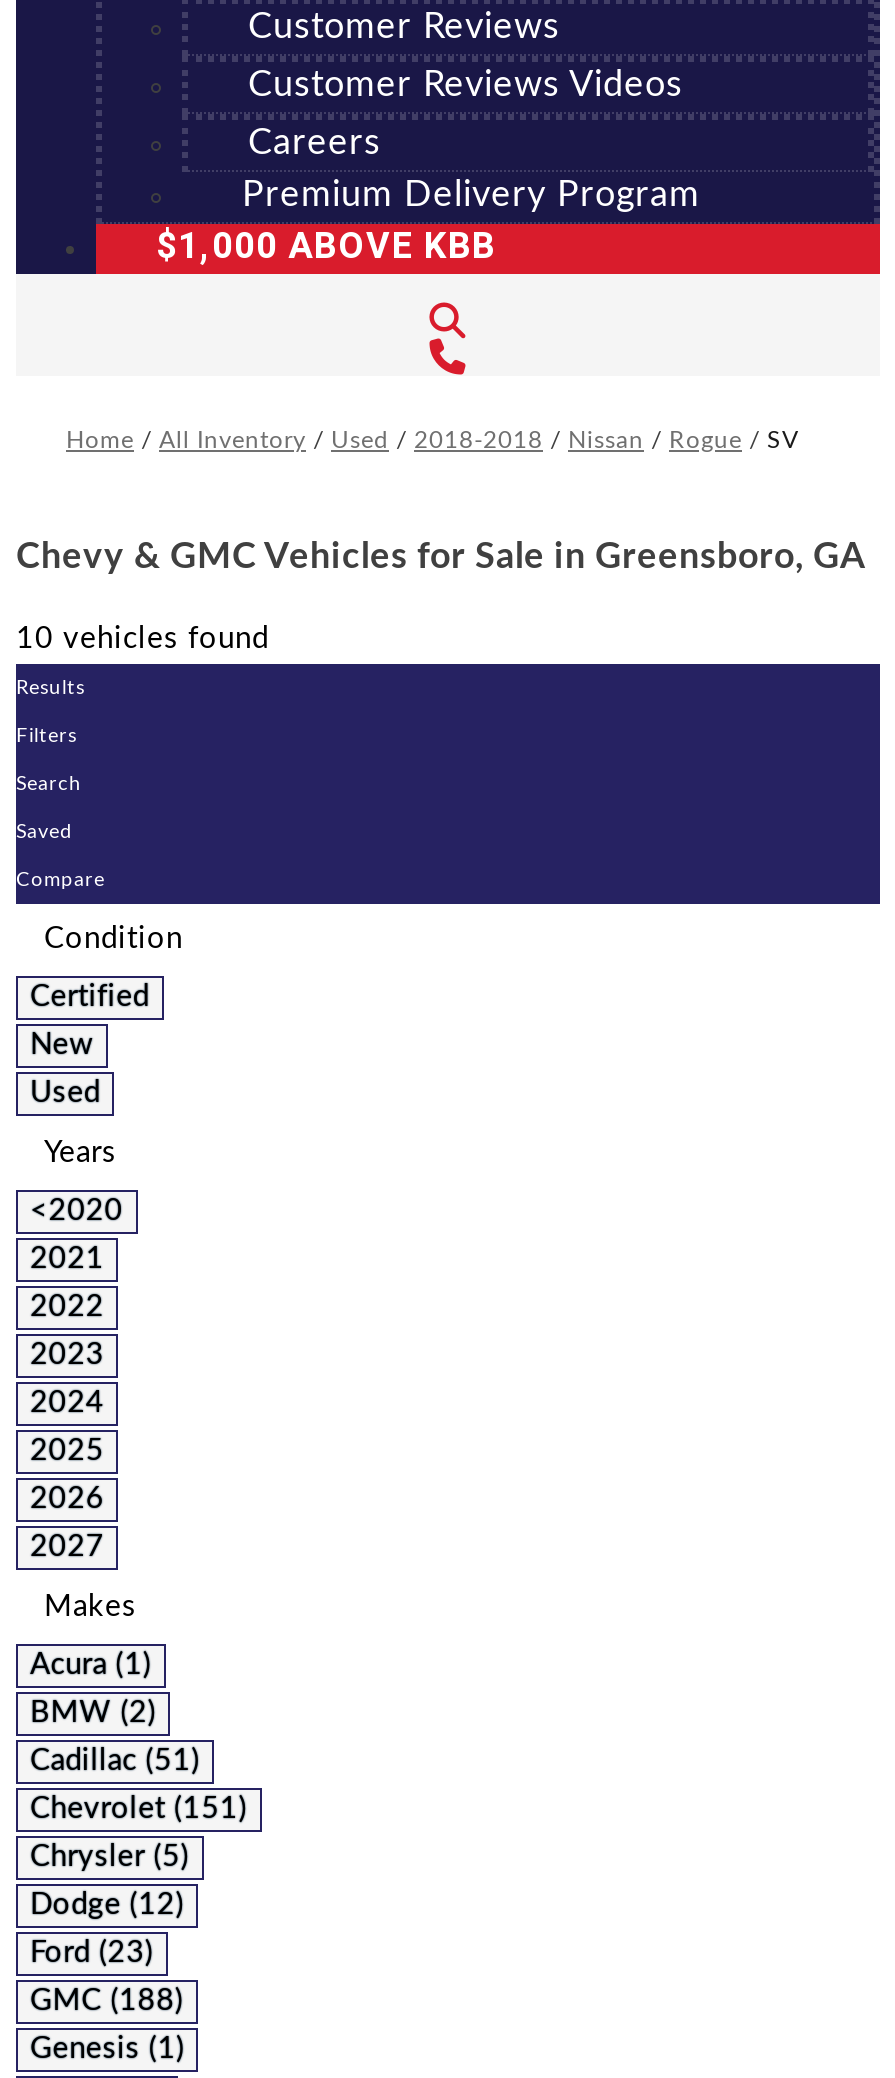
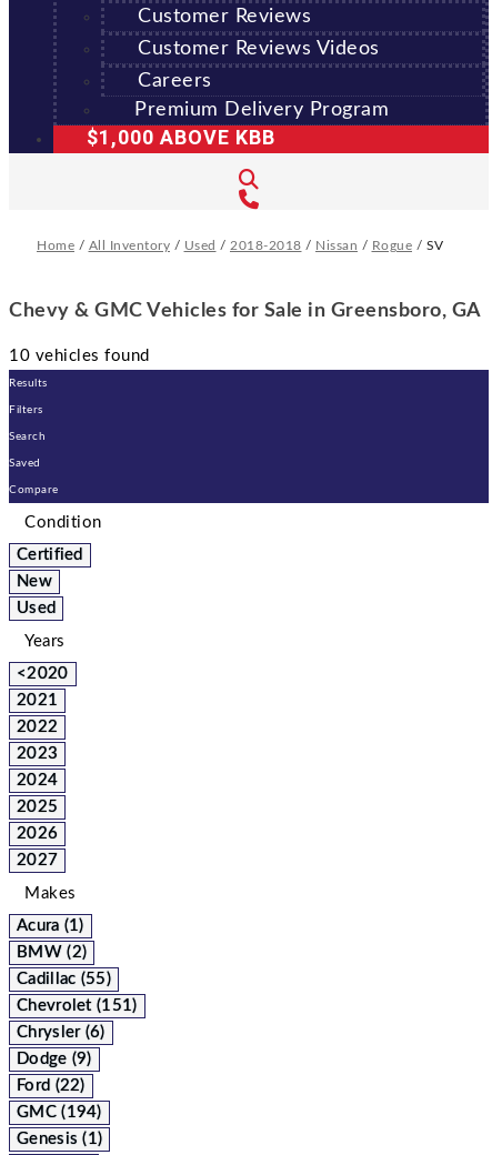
- Cadillac (51)
+ Cadillac (55)

- Chrysler (5)
+ Chrysler (6)

- Dodge (12)
+ Dodge (9)

- Ford (23)
+ Ford (22)

- GMC (188)
+ GMC (194)
